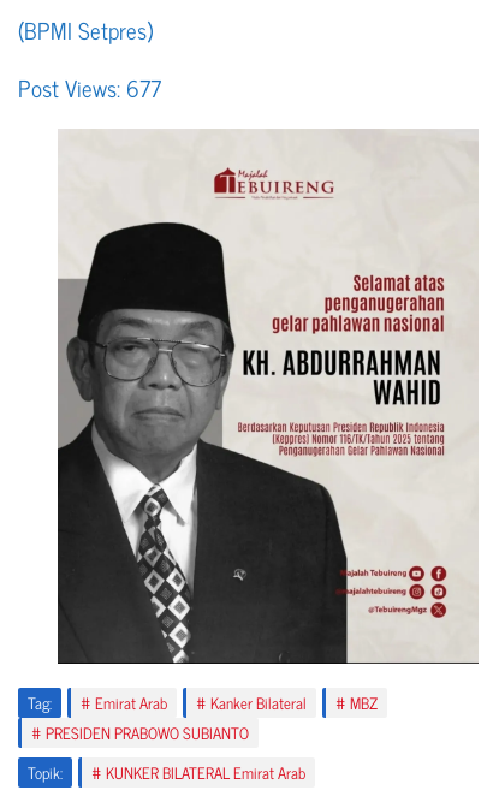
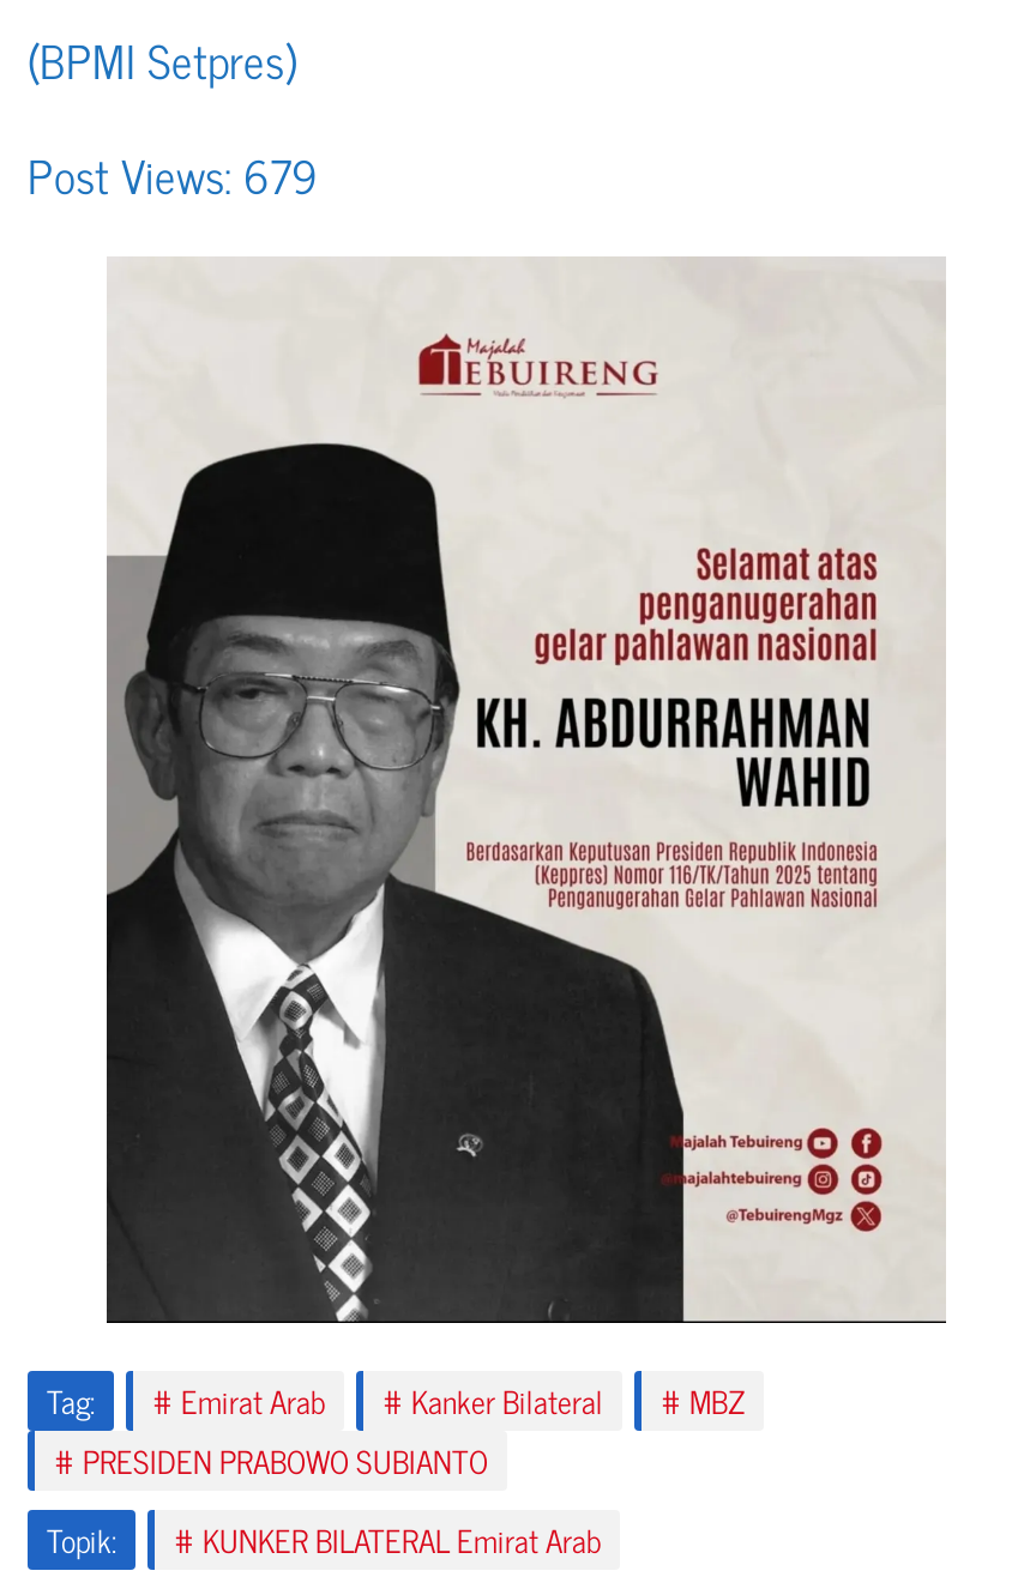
- Post Views: 677
+ Post Views: 679
